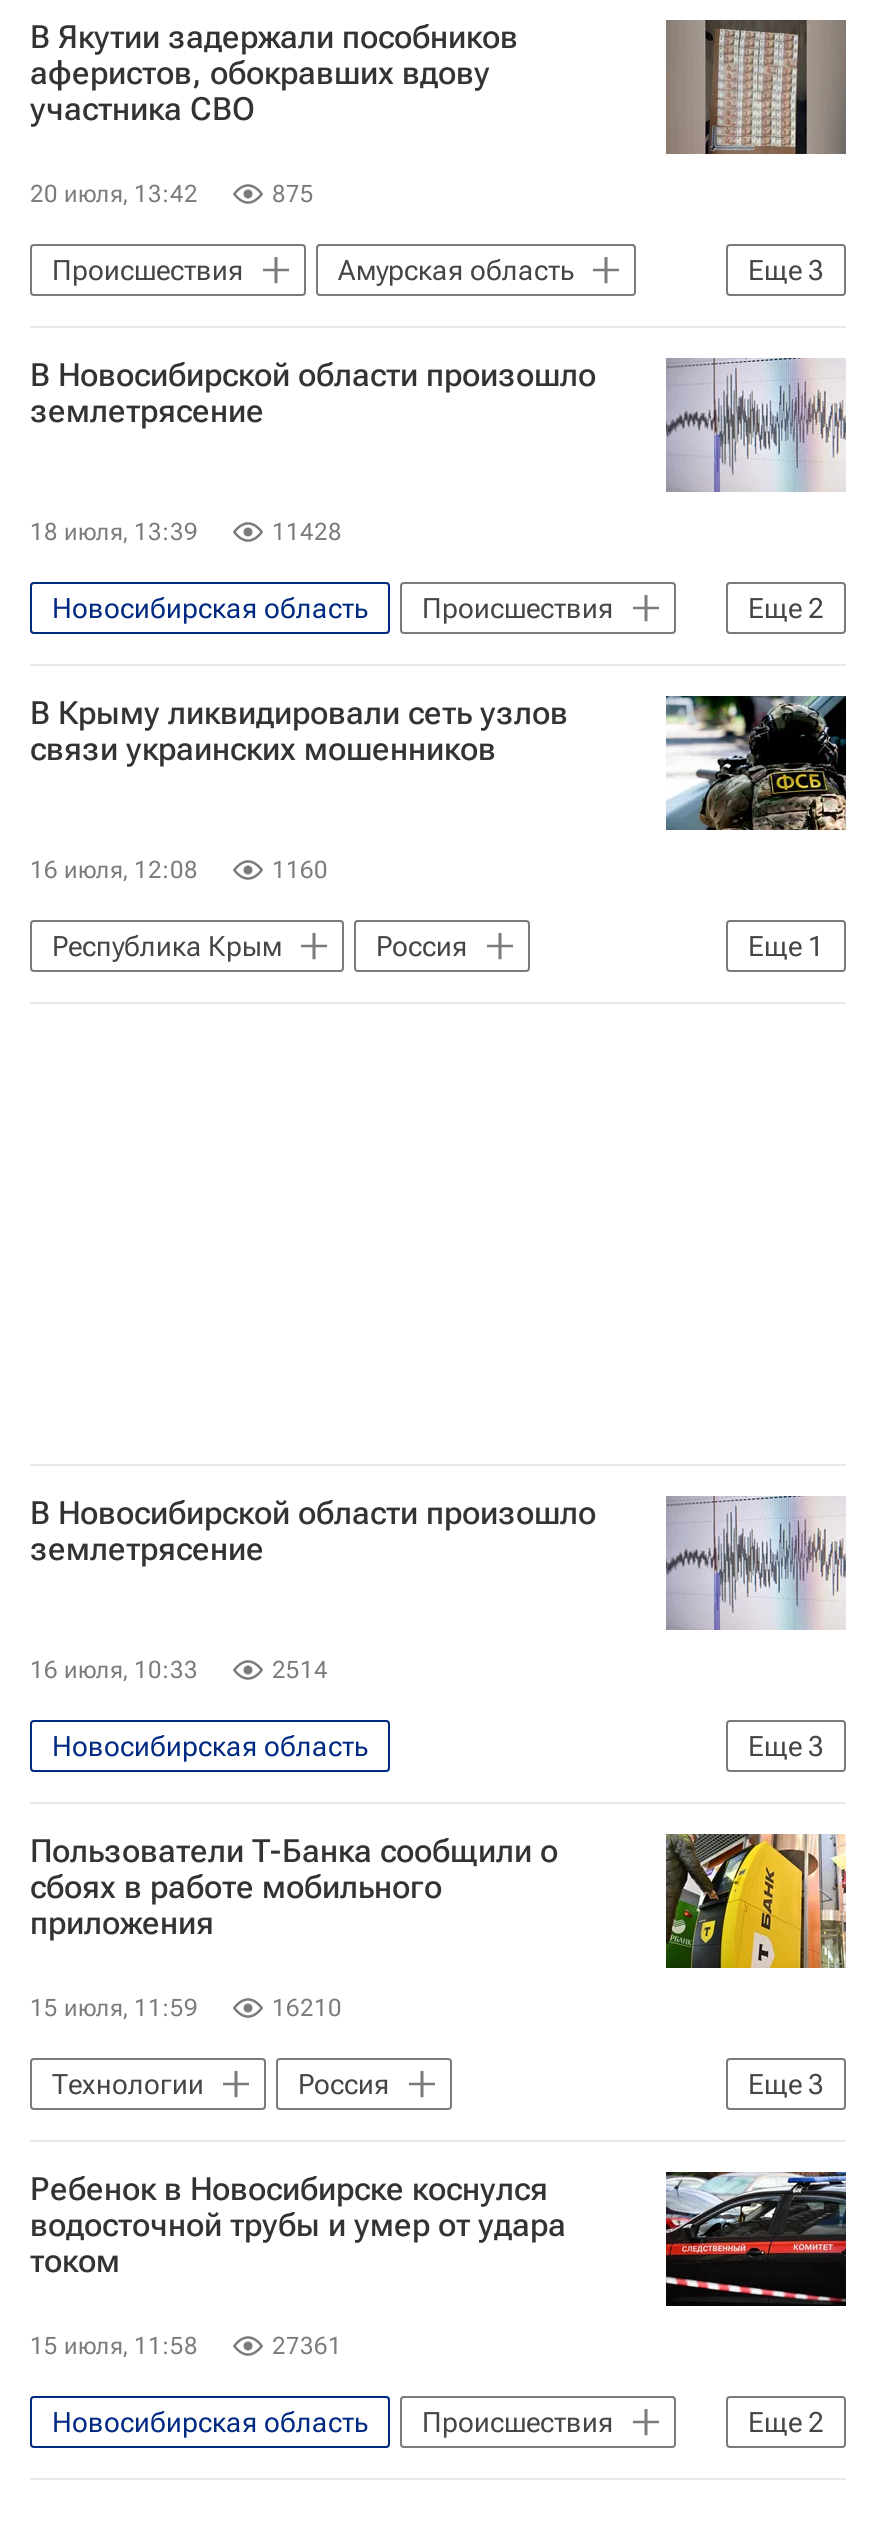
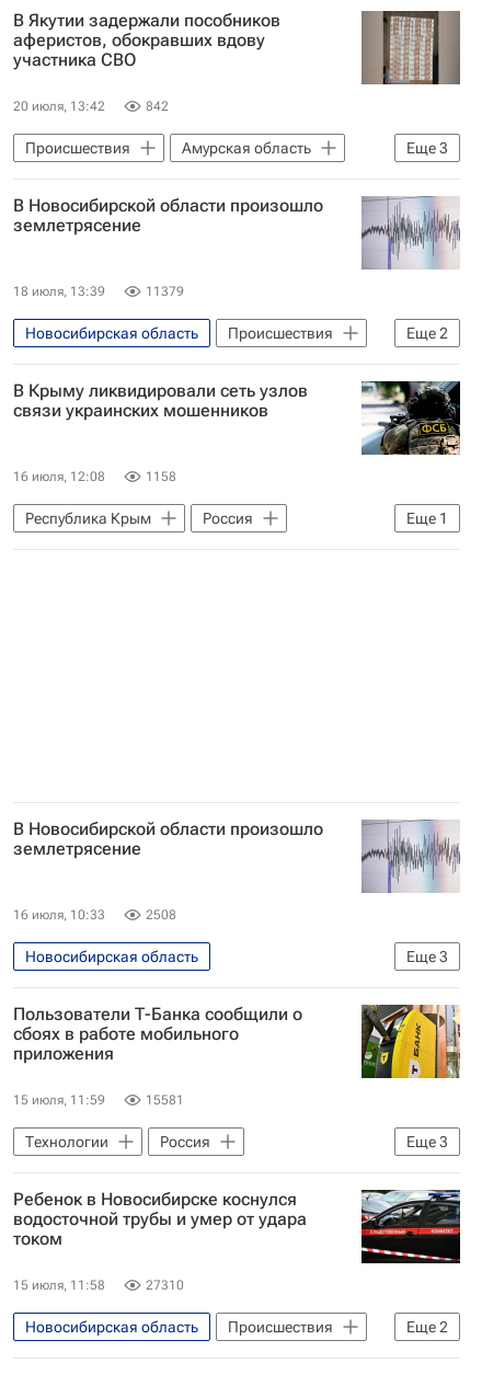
- 875
+ 842

- 11428
+ 11379

- 1160
+ 1158

- 2514
+ 2508

- 16210
+ 15581

- 27361
+ 27310
